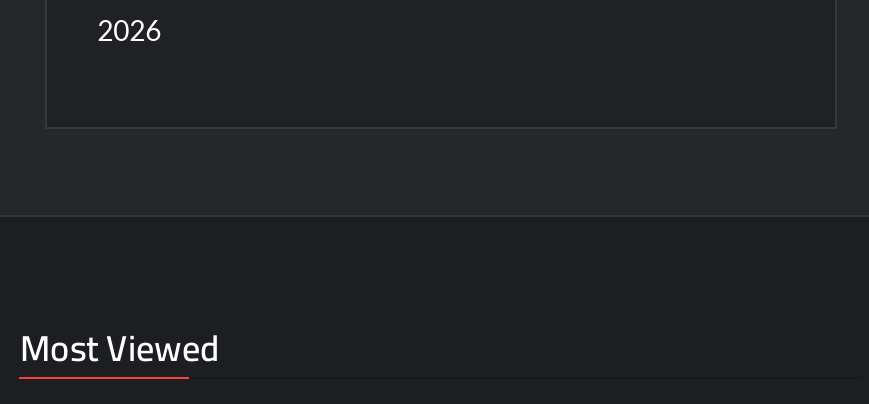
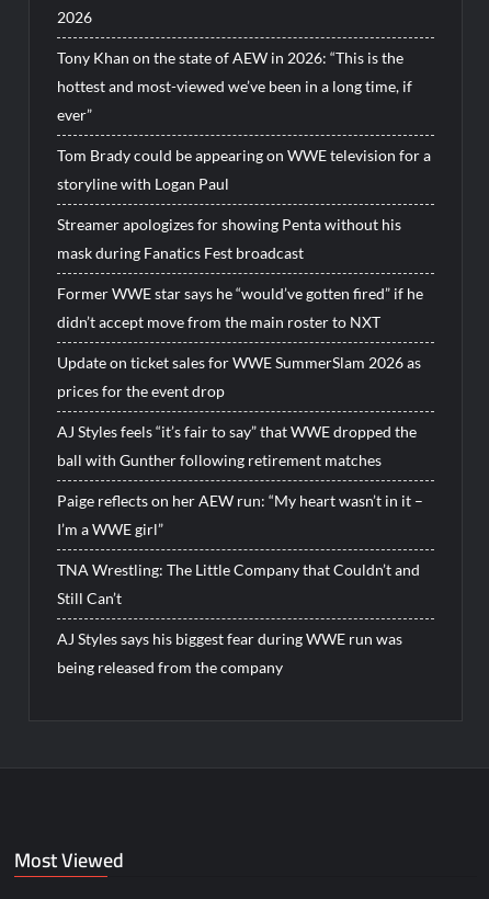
+ Tony Khan on the state of AEW in 2026: “This is the
+ hottest and most-viewed we’ve been in a long time, if
+ ever”
+ Tom Brady could be appearing on WWE television for a
+ storyline with Logan Paul
+ Streamer apologizes for showing Penta without his
+ mask during Fanatics Fest broadcast
+ Former WWE star says he “would’ve gotten fired” if he
+ didn’t accept move from the main roster to NXT
+ Update on ticket sales for WWE SummerSlam 2026 as
+ prices for the event drop
+ AJ Styles feels “it’s fair to say” that WWE dropped the
+ ball with Gunther following retirement matches
+ Paige reflects on her AEW run: “My heart wasn’t in it –
+ I’m a WWE girl”
+ TNA Wrestling: The Little Company that Couldn’t and
+ Still Can’t
+ AJ Styles says his biggest fear during WWE run was
+ being released from the company
